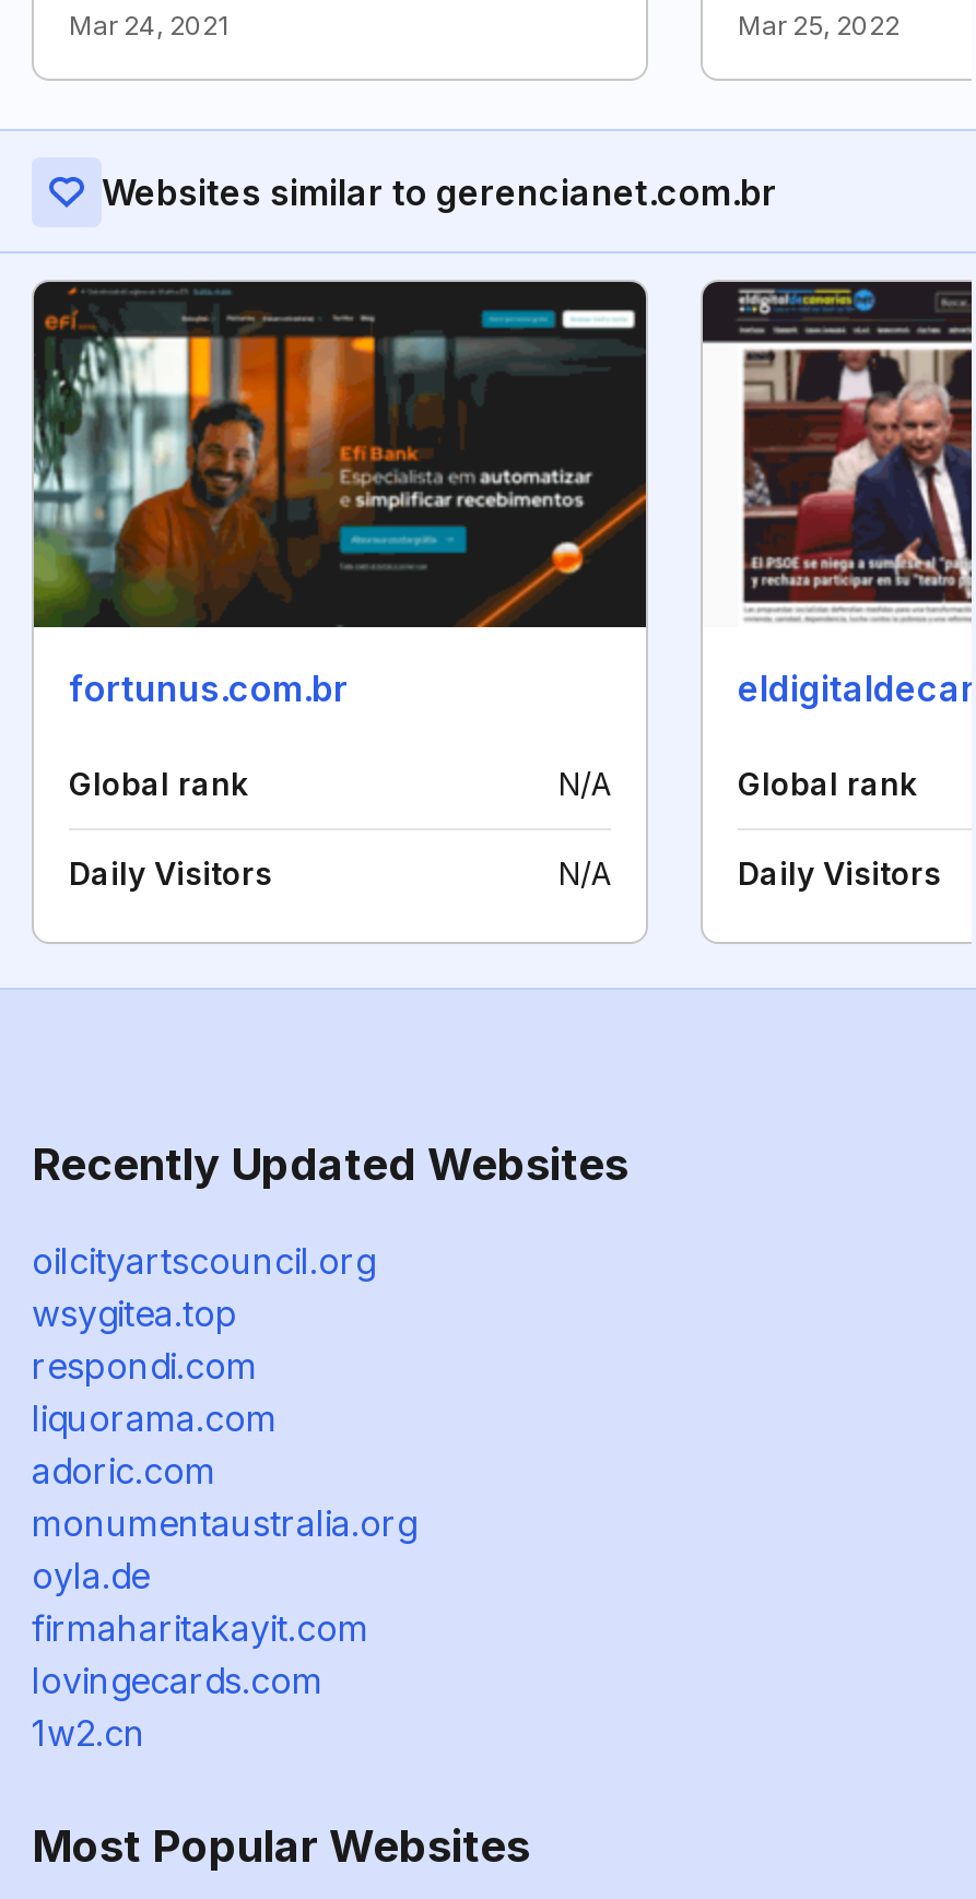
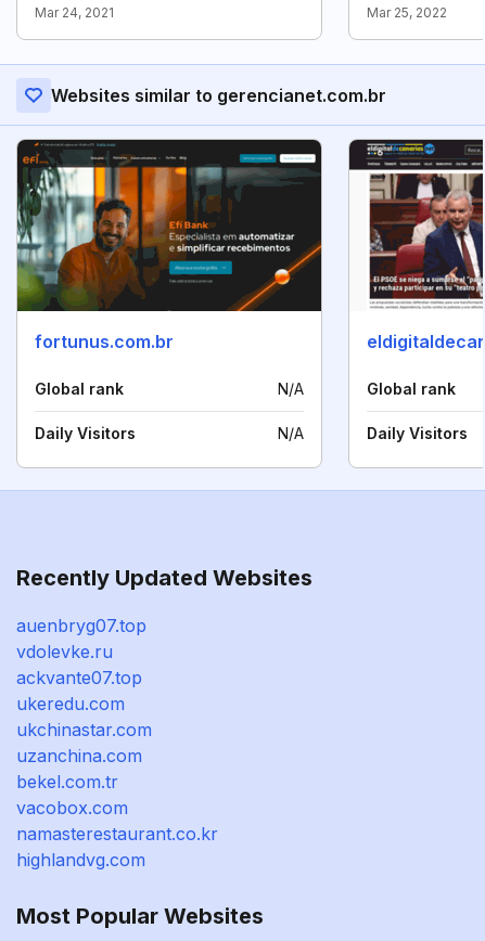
- oilcityartscouncil.org
- wsygitea.top
- respondi.com
- liquorama.com
- adoric.com
- monumentaustralia.org
- oyla.de
- firmaharitakayit.com
- lovingecards.com
- 1w2.cn
+ auenbryg07.top
+ vdolevke.ru
+ ackvante07.top
+ ukeredu.com
+ ukchinastar.com
+ uzanchina.com
+ bekel.com.tr
+ vacobox.com
+ namasterestaurant.co.kr
+ highlandvg.com
